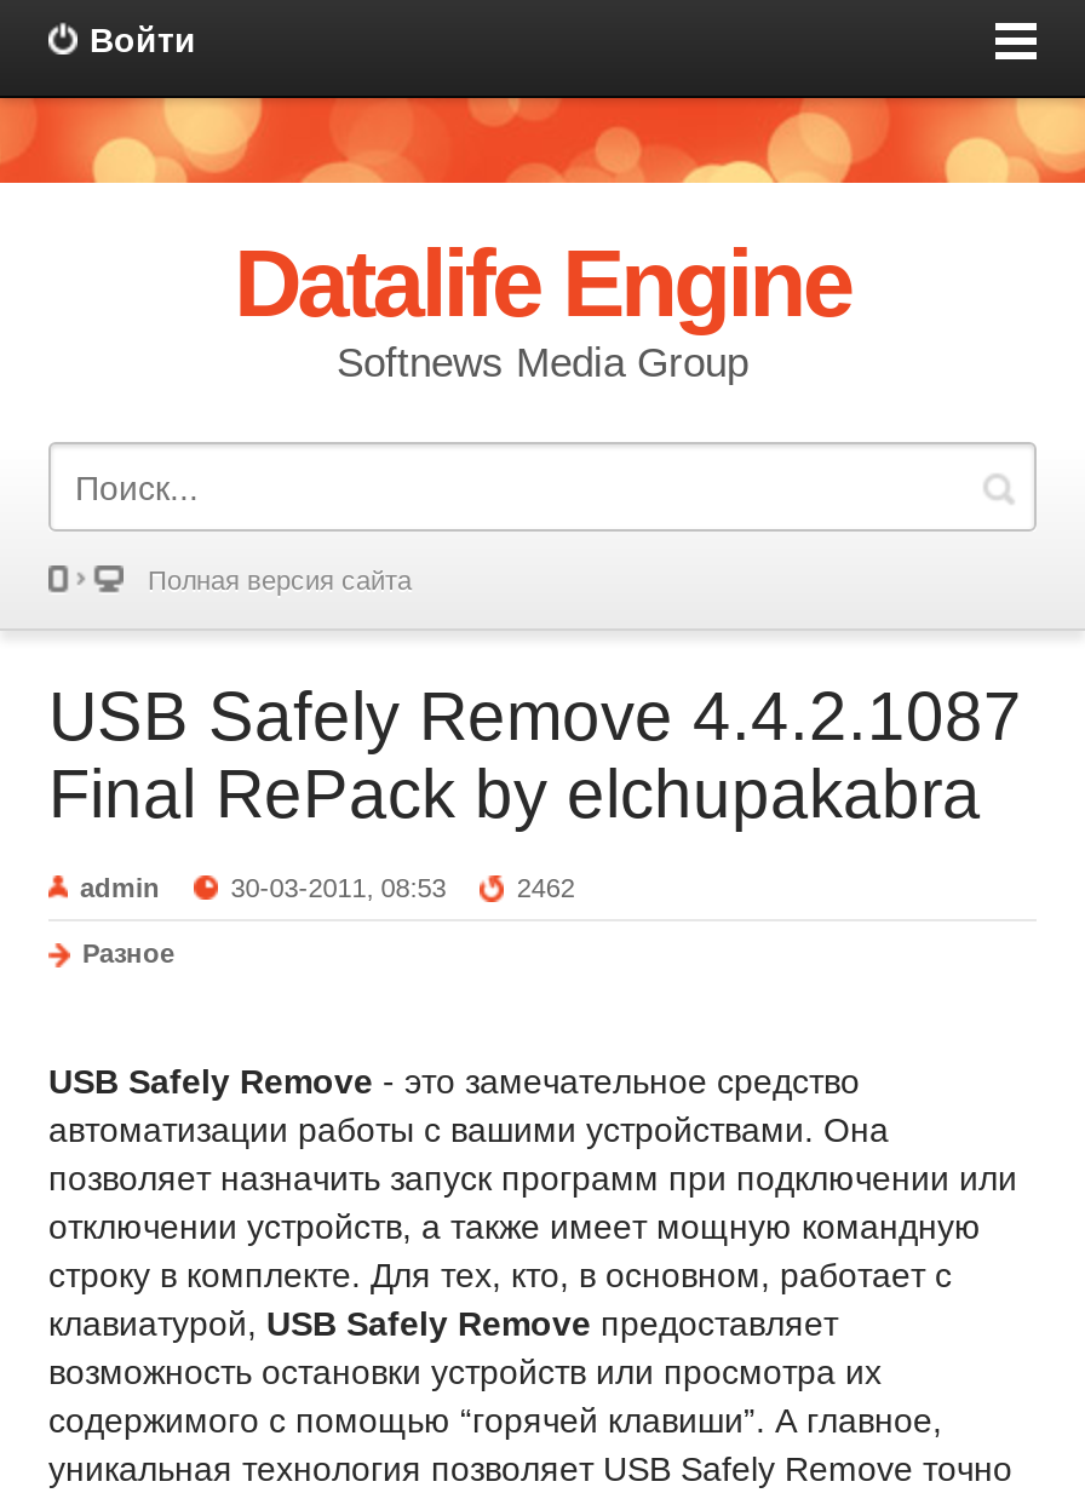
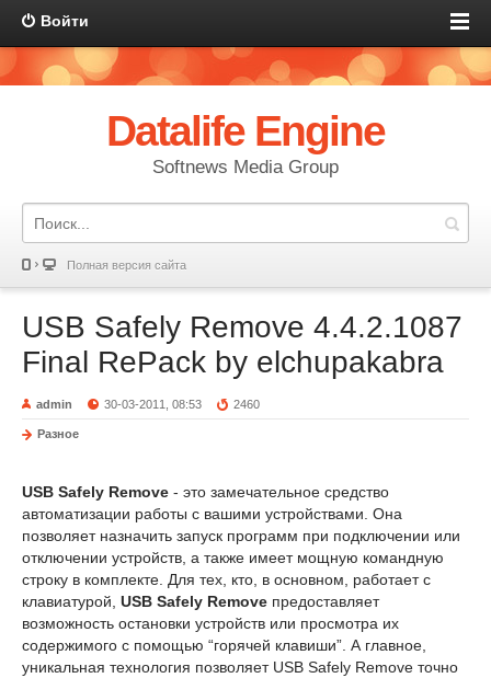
- 2462
+ 2460
